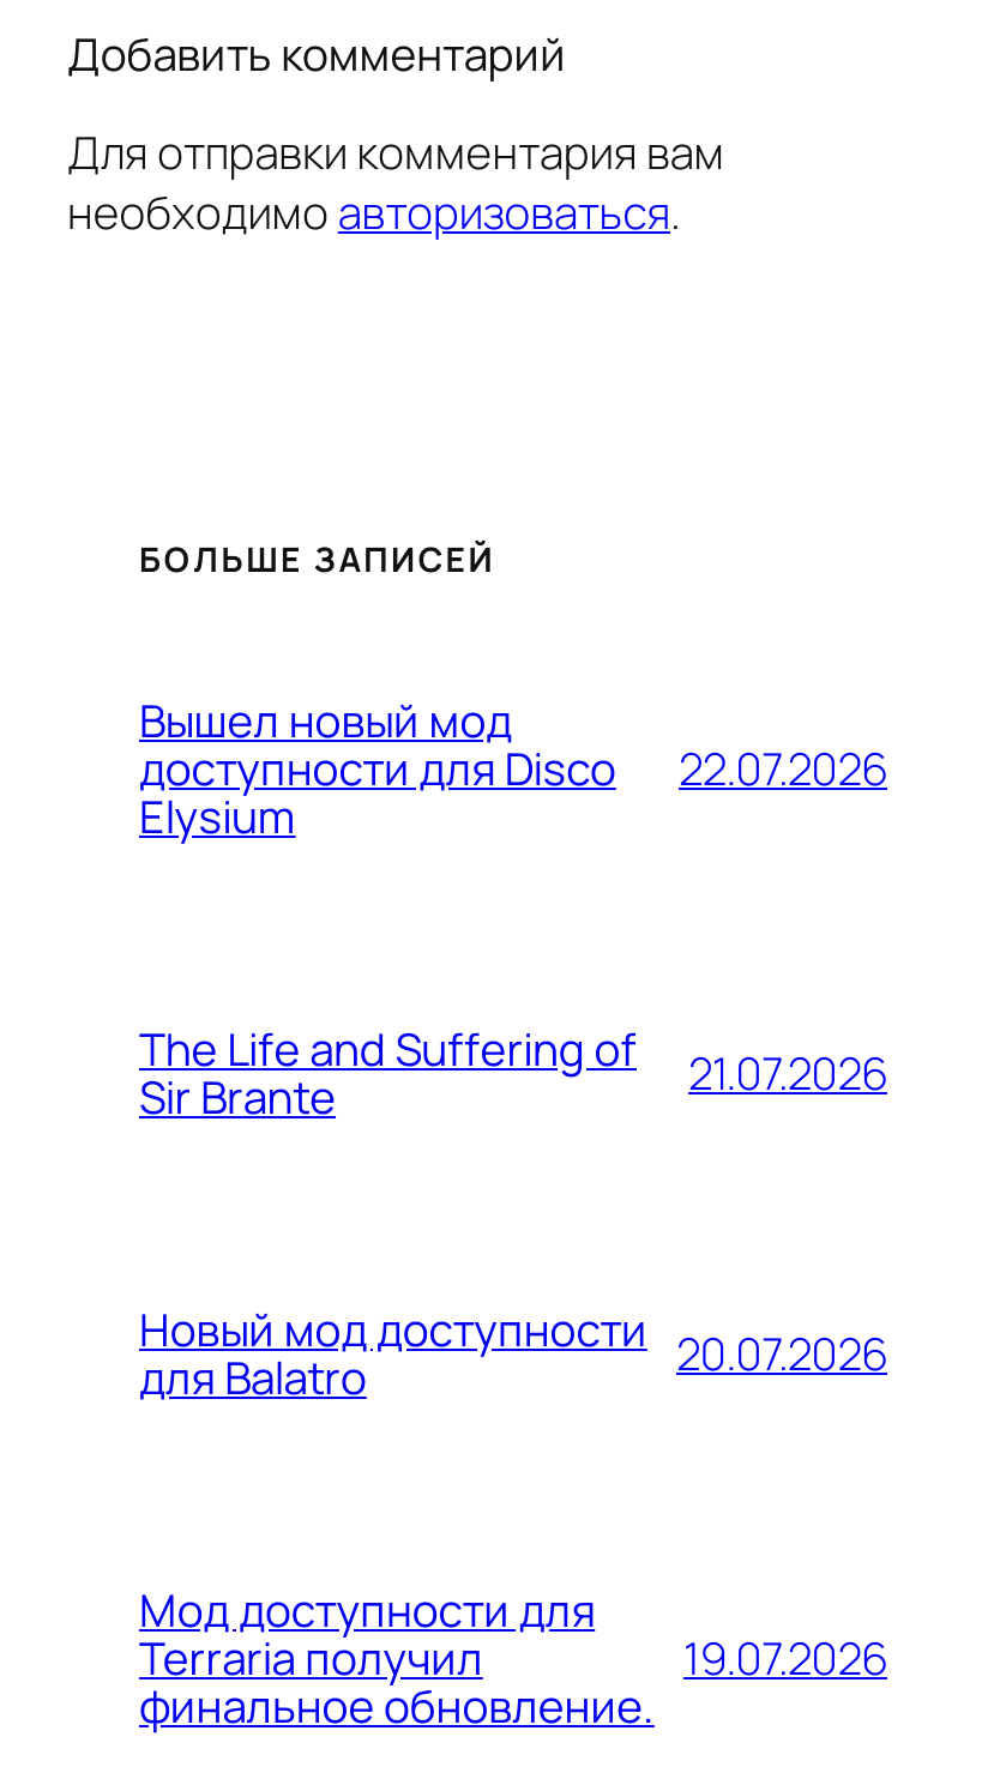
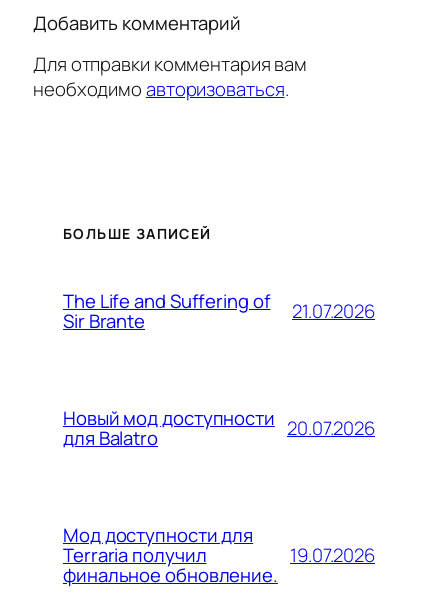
- Вышел новый мод
- доступности для Disco
- Elysium

- 22.07.2026
